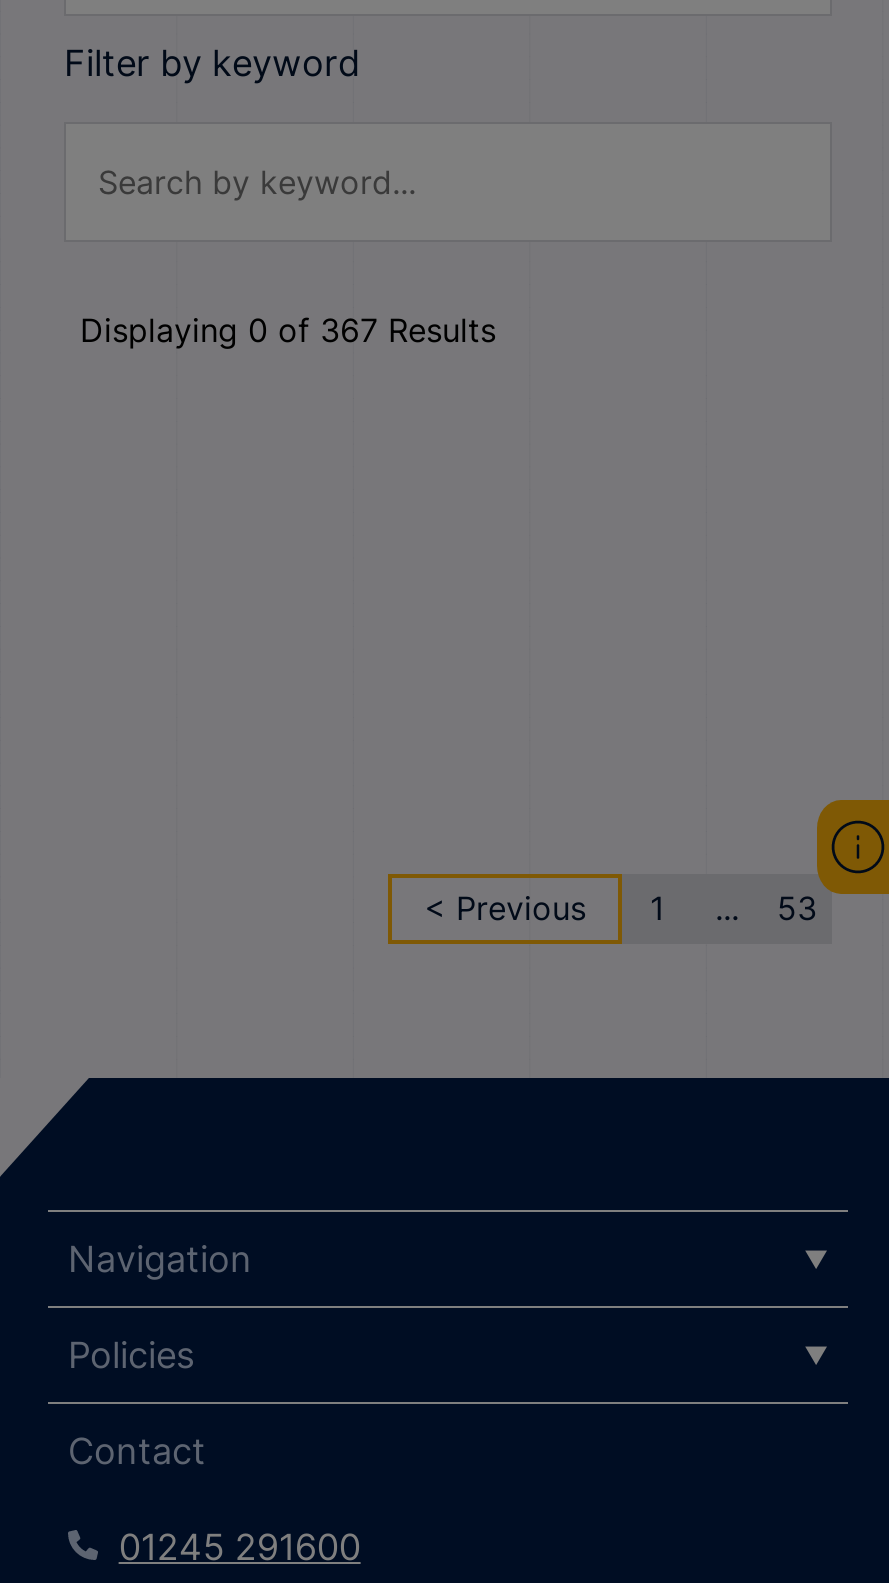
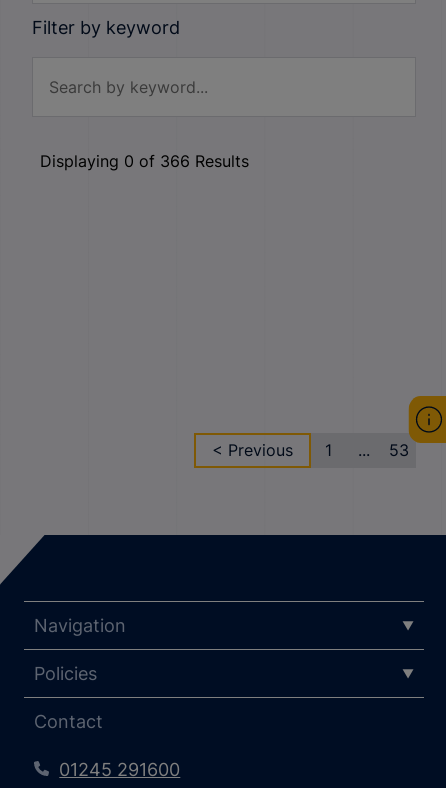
- Displaying 0 of 367 Results
+ Displaying 0 of 366 Results
